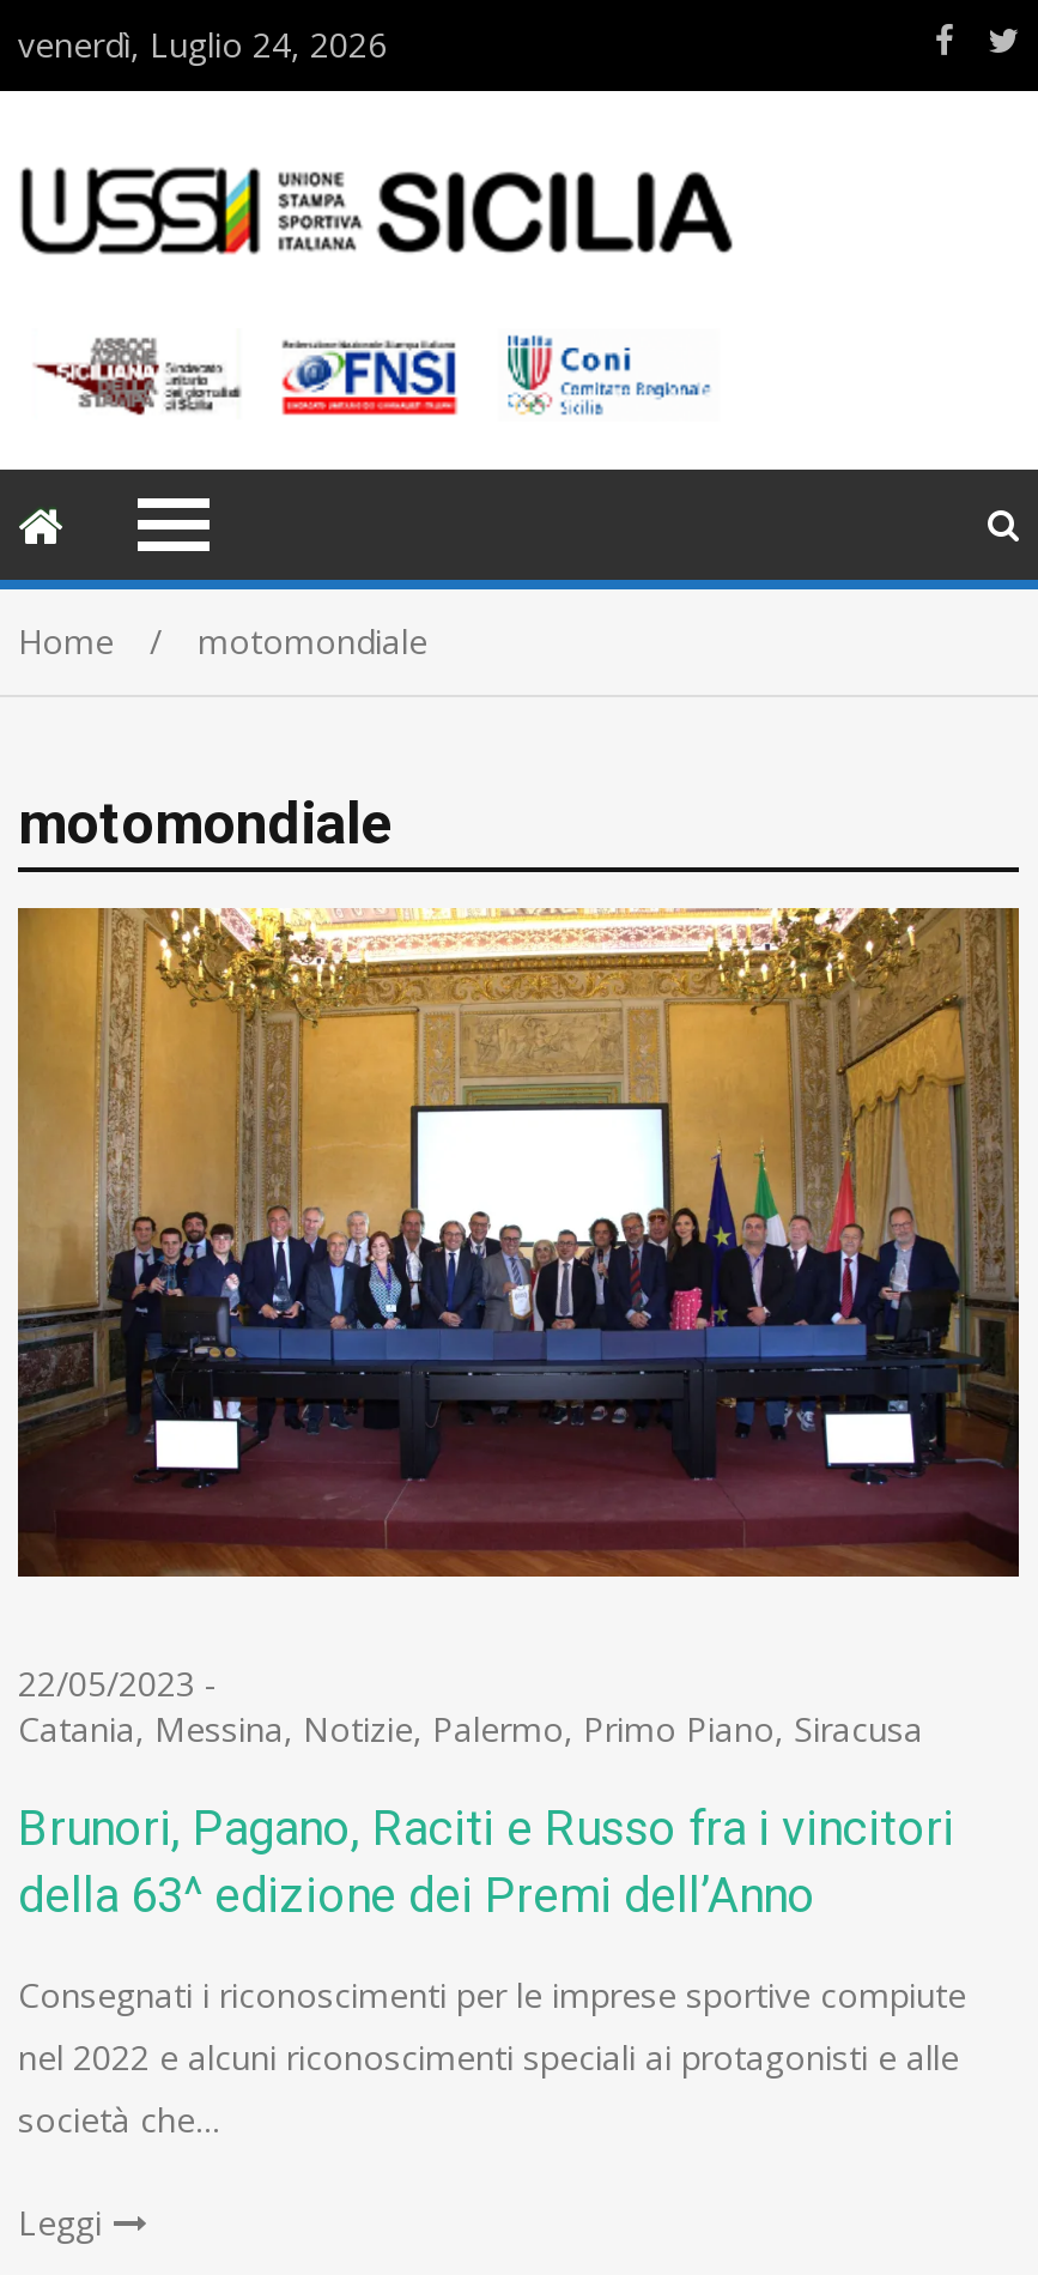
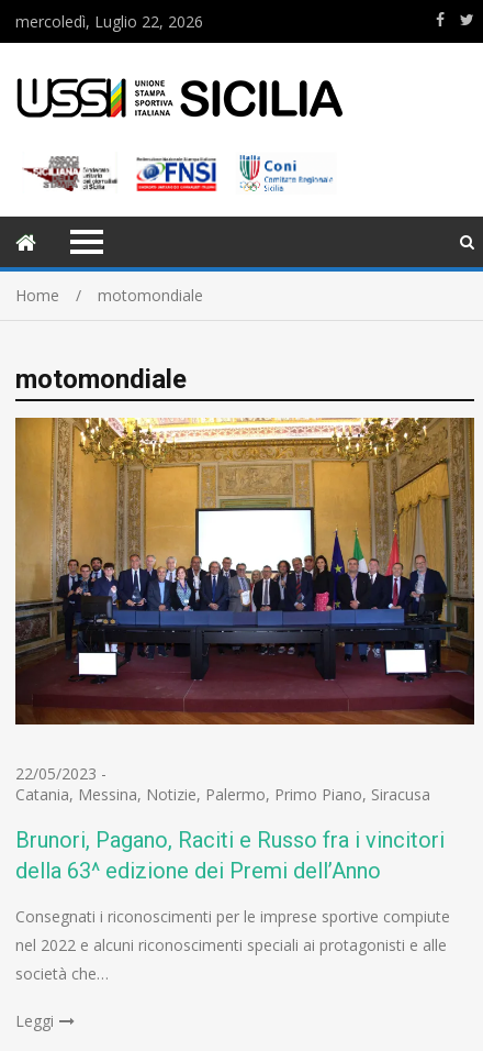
- venerdì, Luglio 24, 2026
+ mercoledì, Luglio 22, 2026
